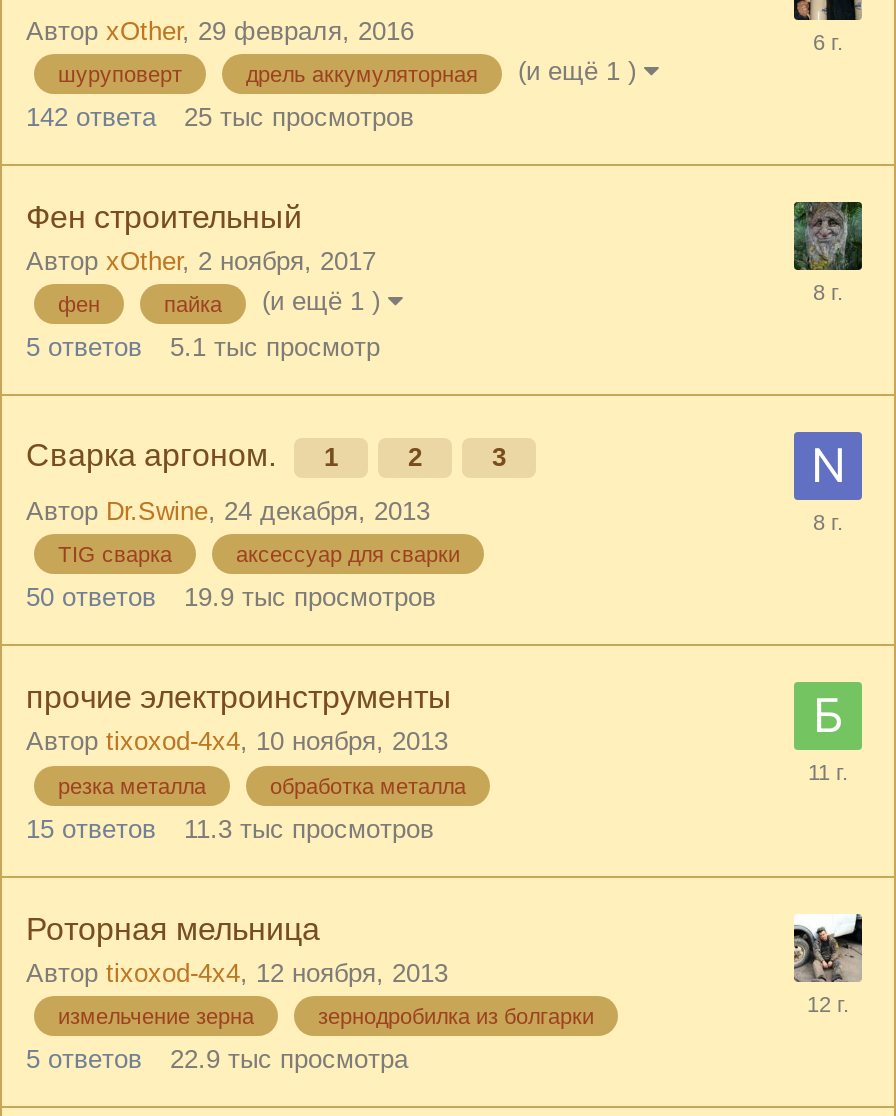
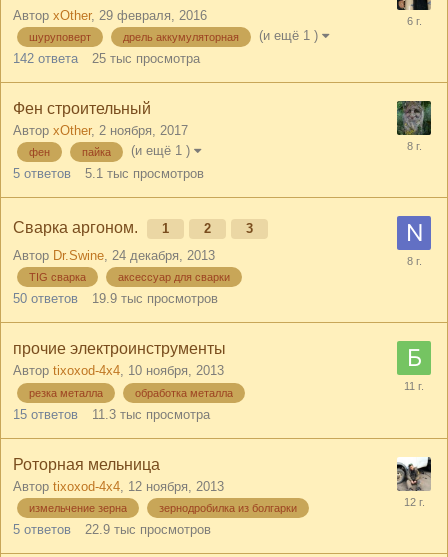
- 25 тыс просмотров
+ 25 тыс просмотра

- 5.1 тыс просмотр
+ 5.1 тыс просмотров

- 11.3 тыс просмотров
+ 11.3 тыс просмотра

- 22.9 тыс просмотра
+ 22.9 тыс просмотров
